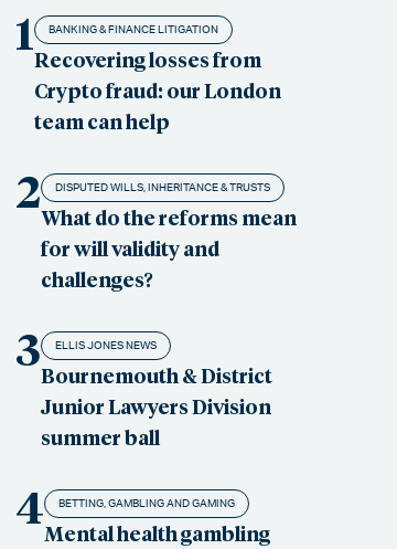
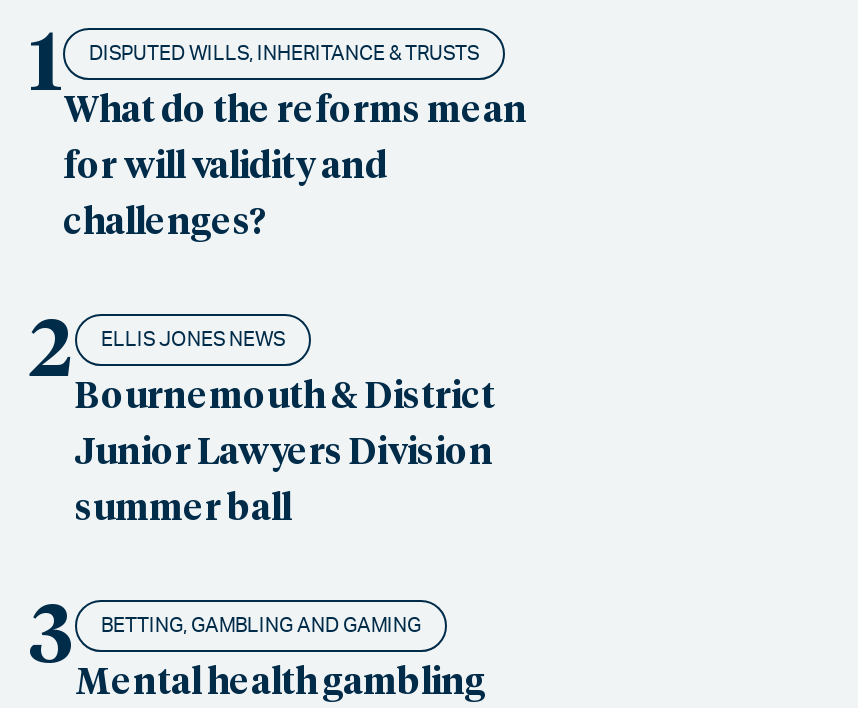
- BANKING & FINANCE LITIGATION
- Recovering losses from
- Crypto fraud: our London
- team can help
- 2

- 3 Bournemouth & District ELLIS JONES NEWS
+ 2 Bournemouth & District ELLIS JONES NEWS

- 4 Mental health gambling BETTING, GAMBLING AND GAMING
+ 3 Mental health gambling BETTING, GAMBLING AND GAMING
